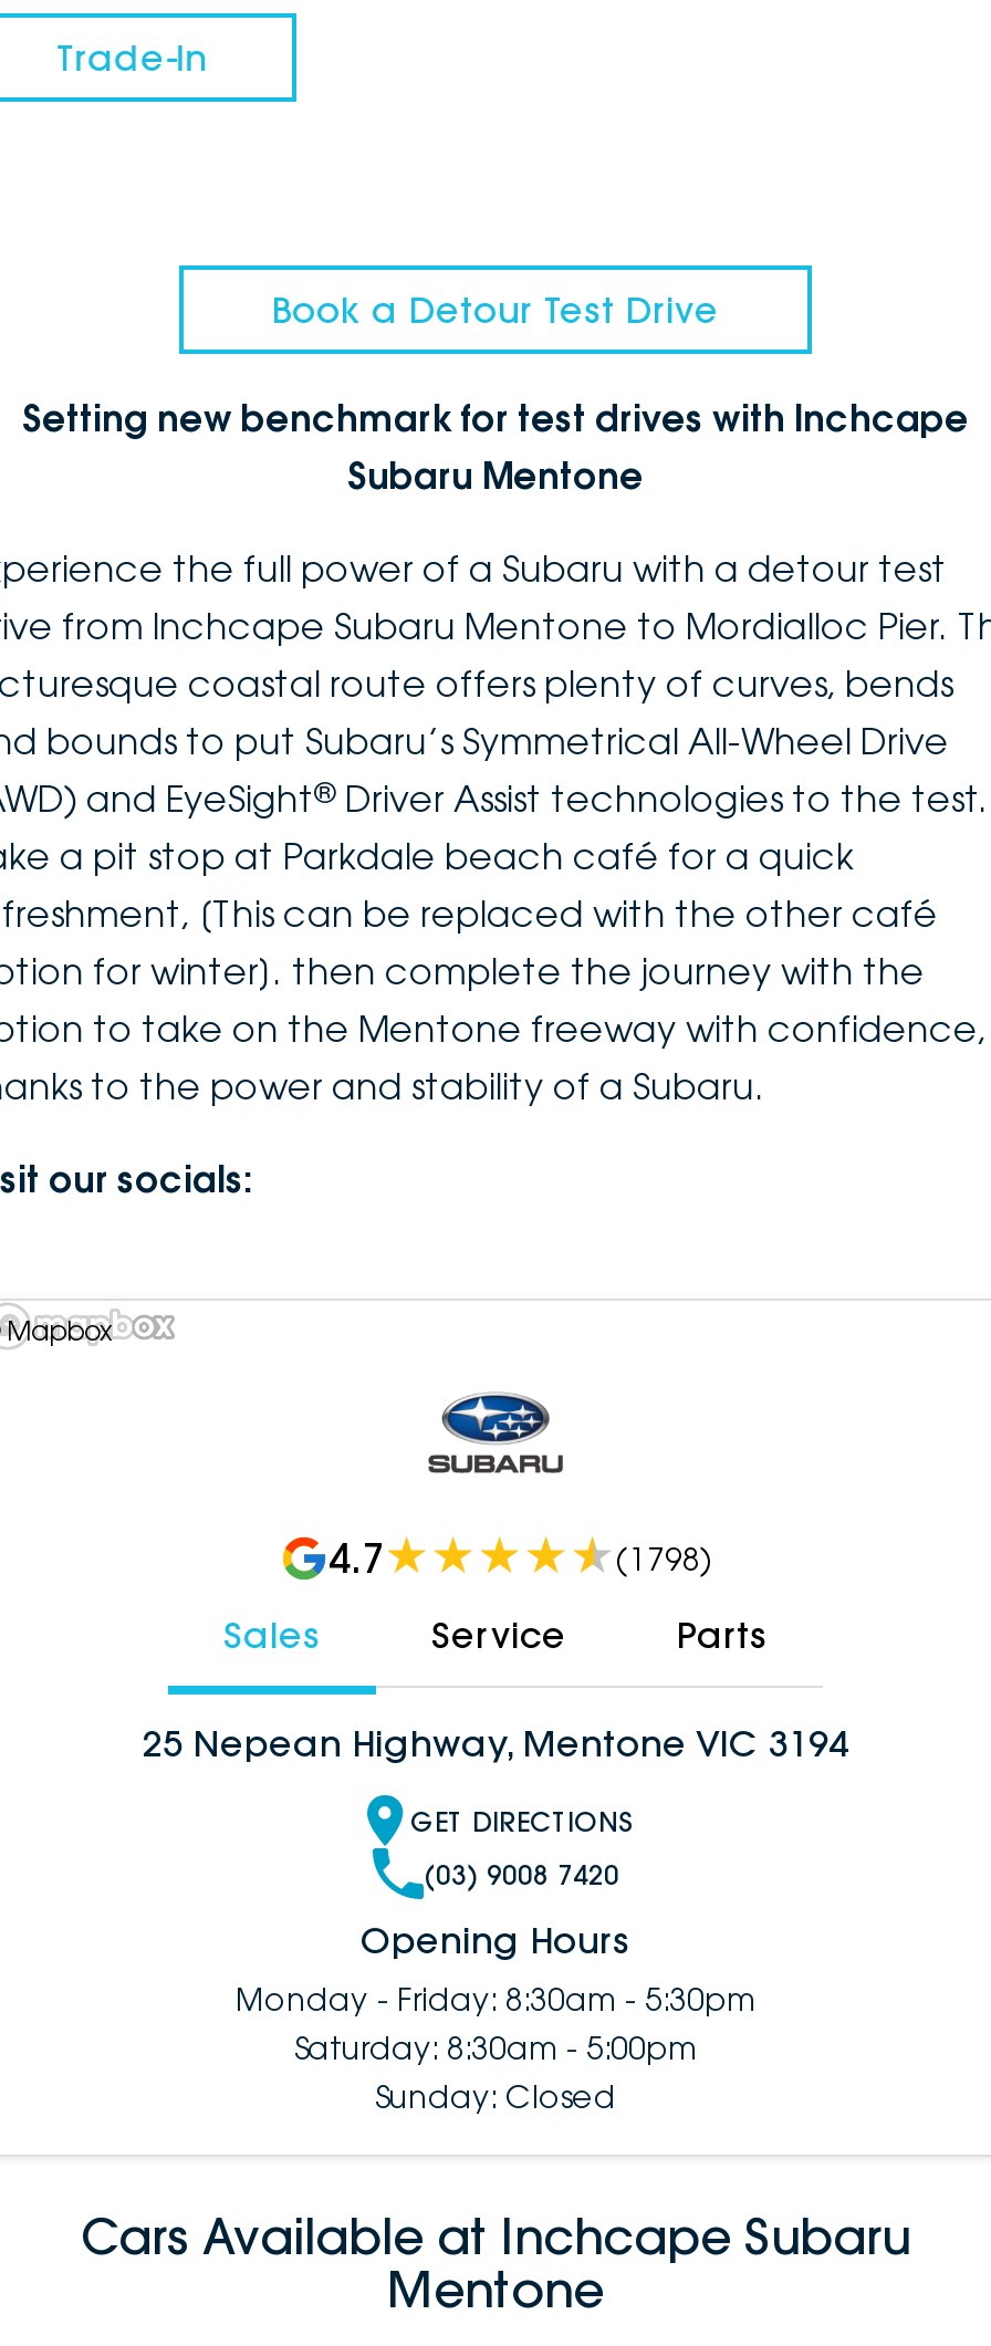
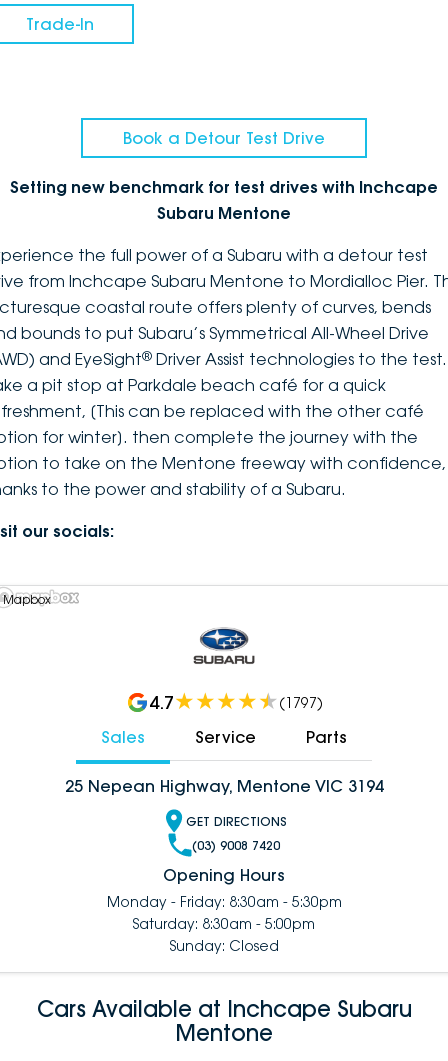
- (1798)
+ (1797)
